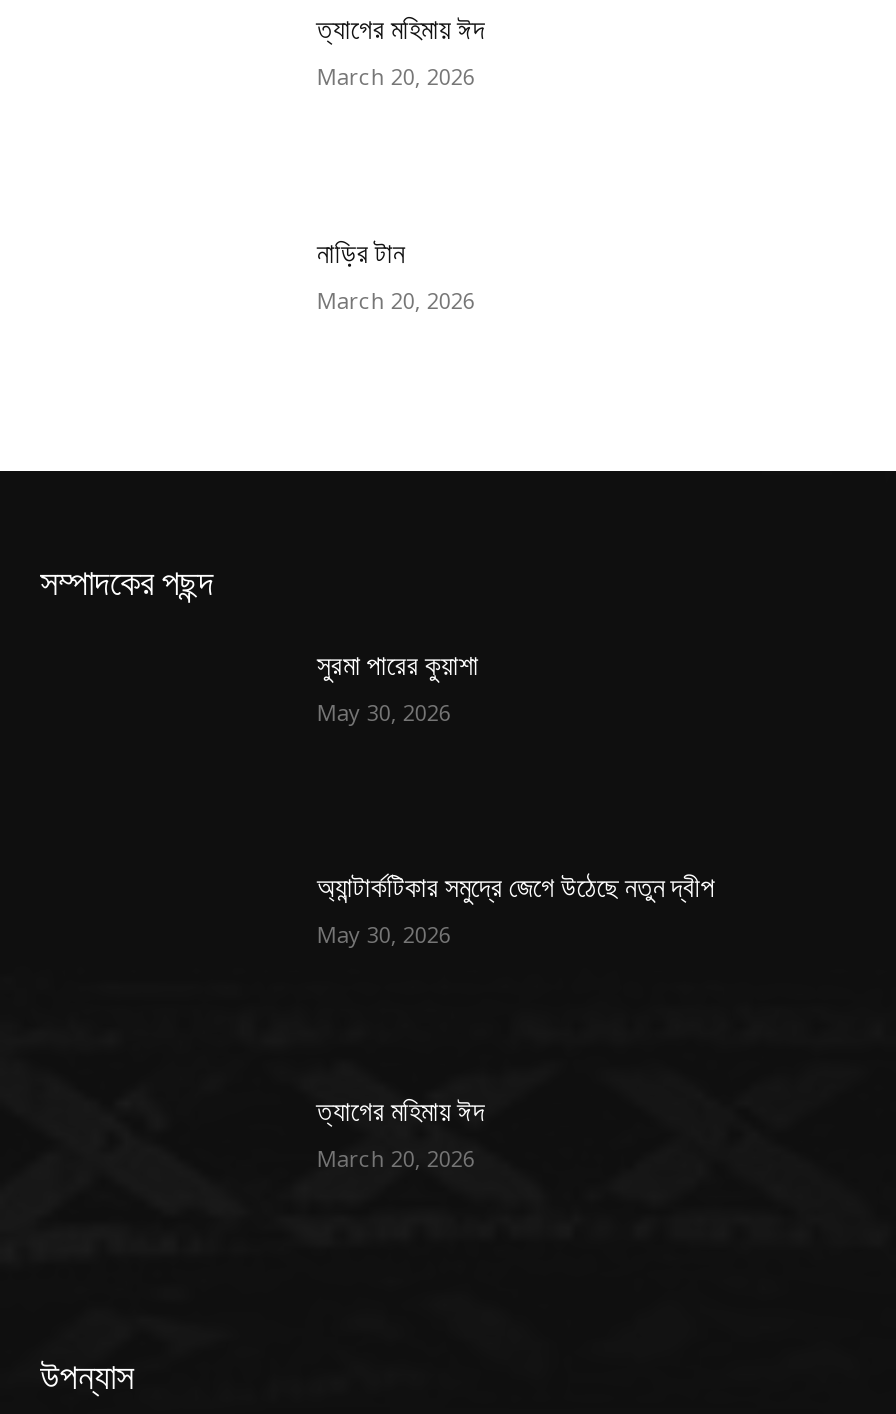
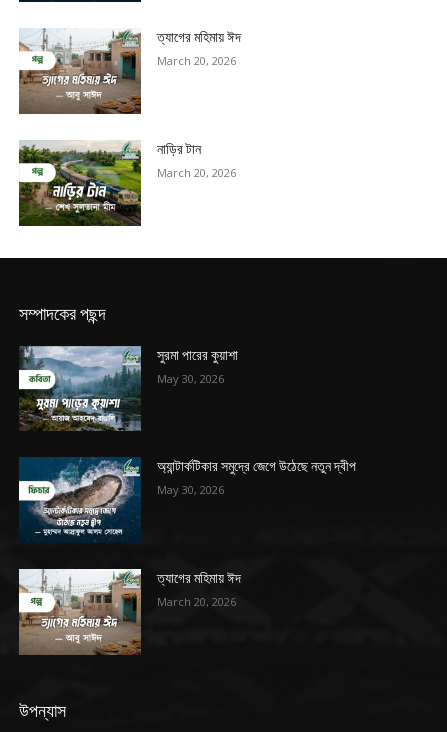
+ [image]

+ [image]

+ [image]

+ [image]

+ [image]
